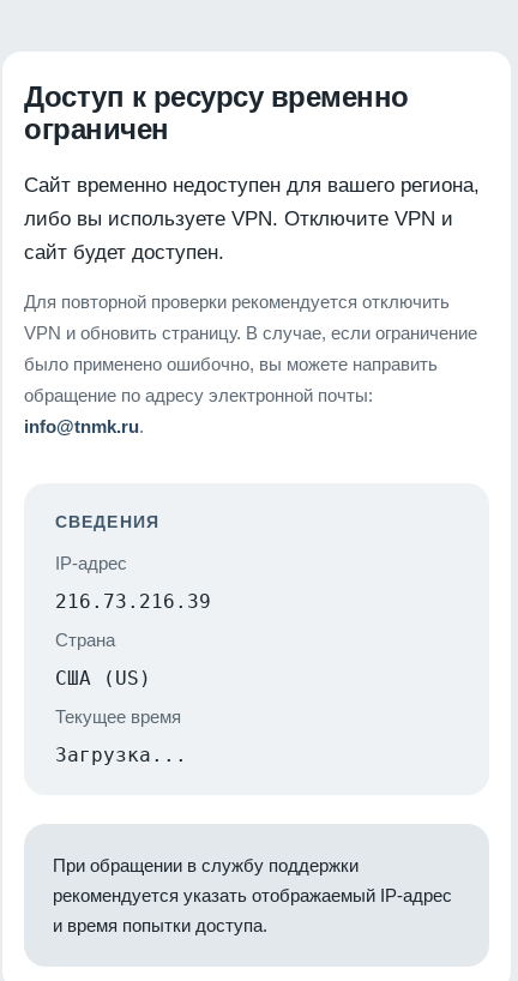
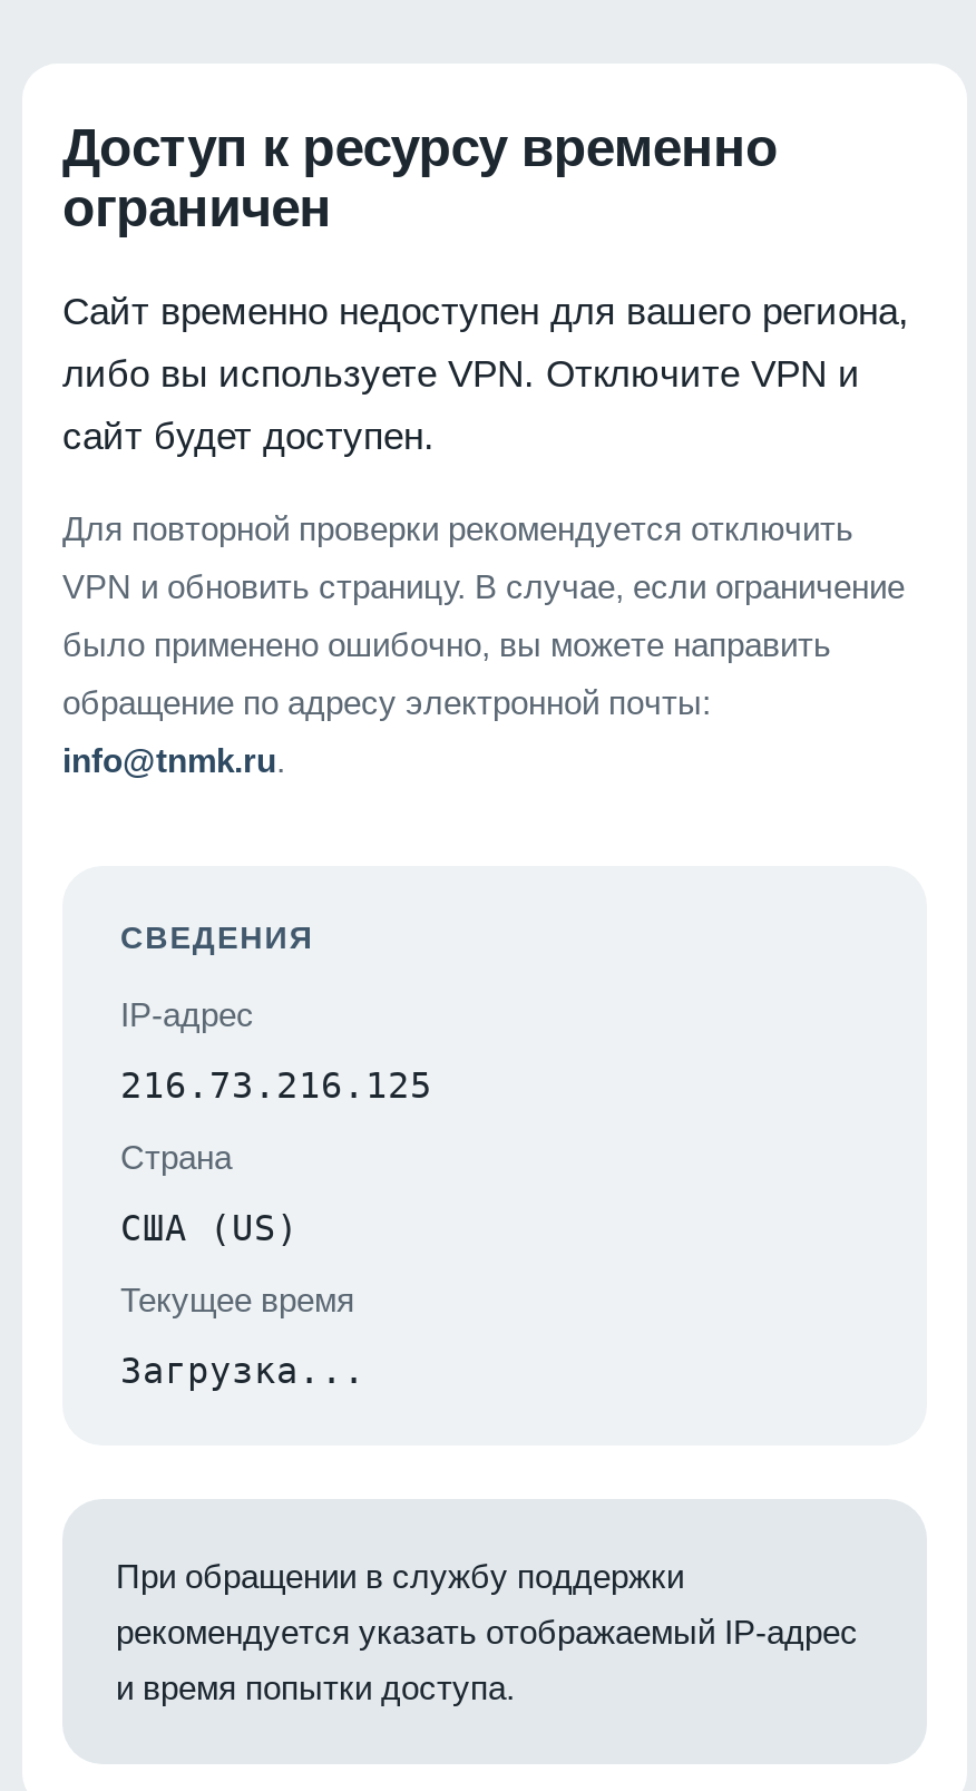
- 216.73.216.39
+ 216.73.216.125
